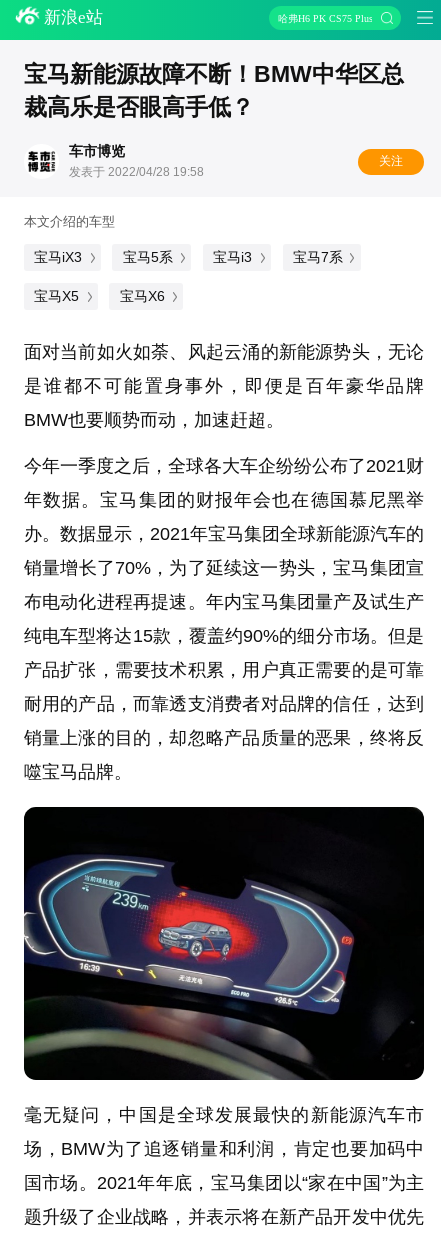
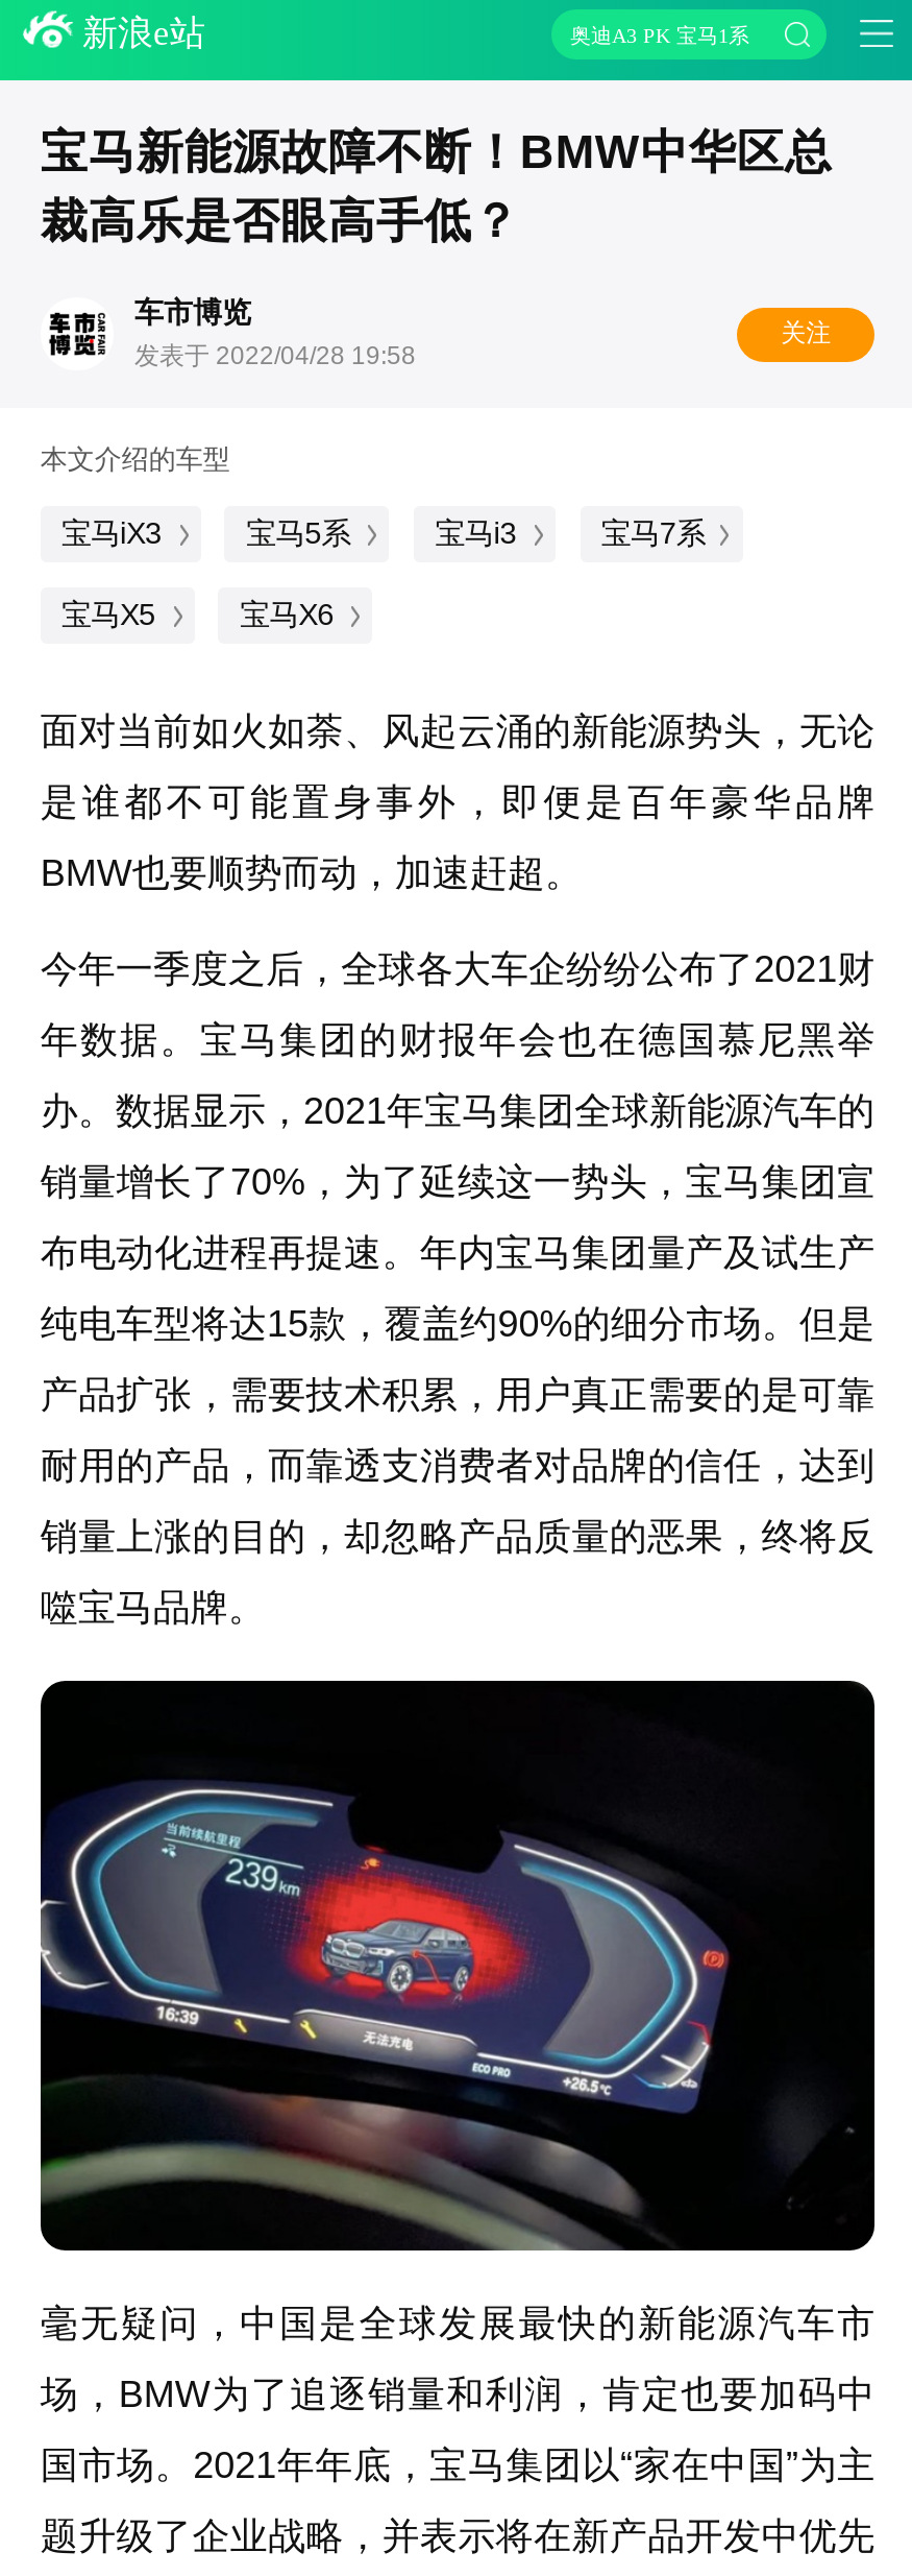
- 哈弗H6 PK CS75 Plus
+ 奥迪A3 PK 宝马1系
